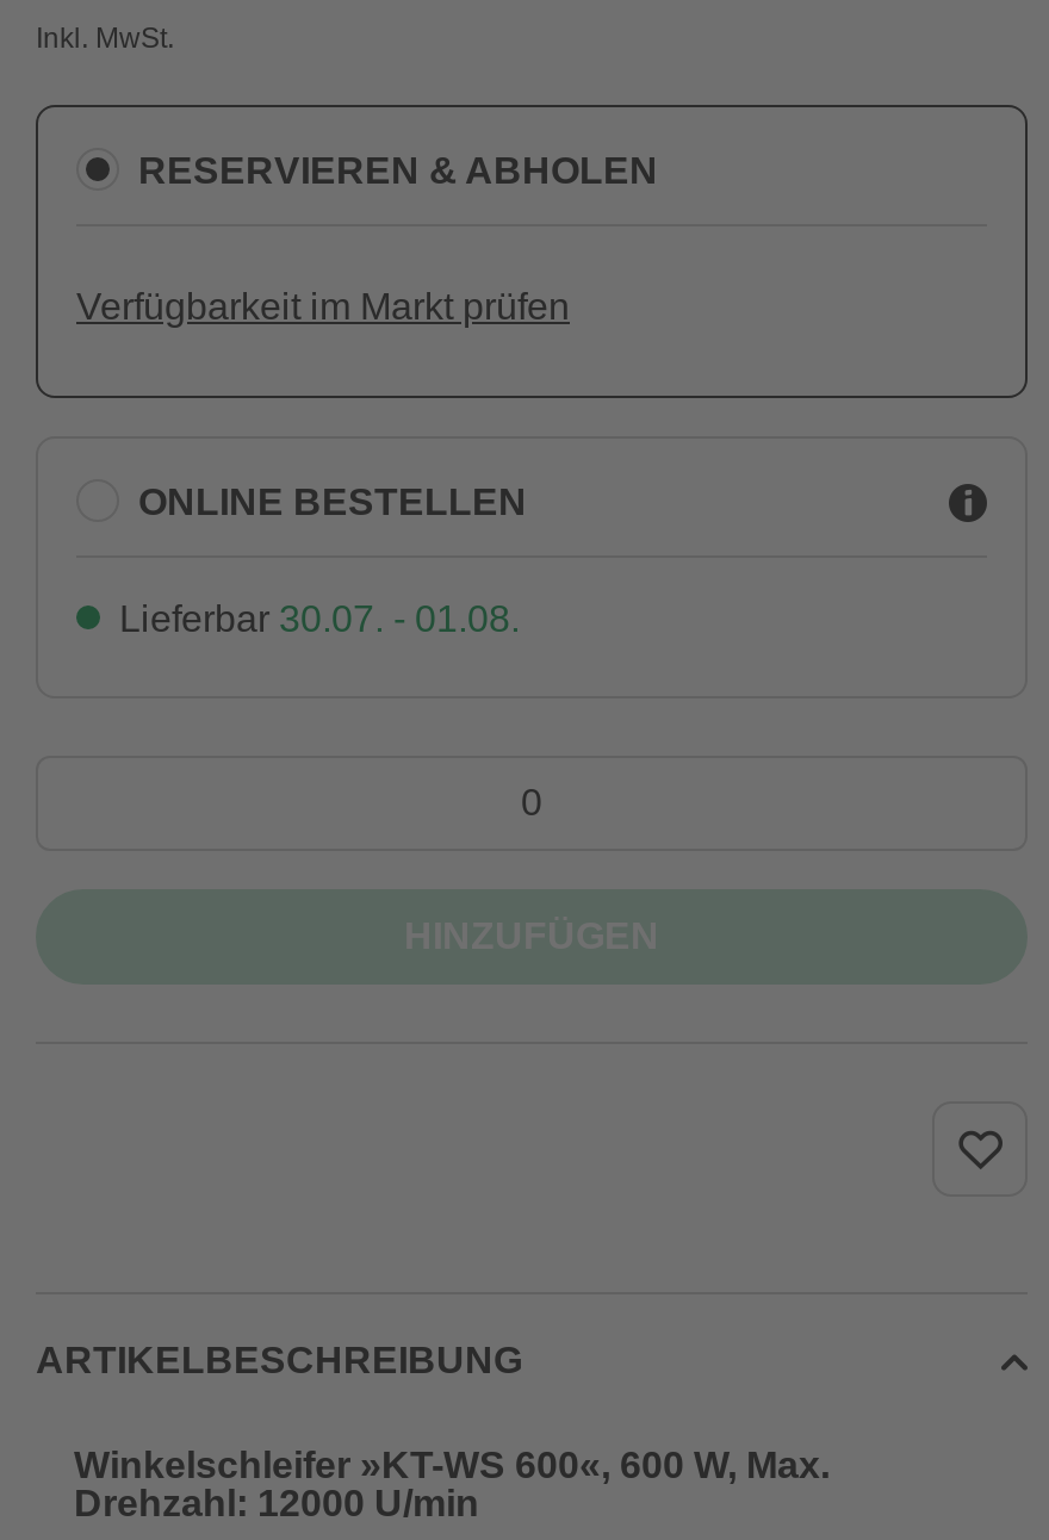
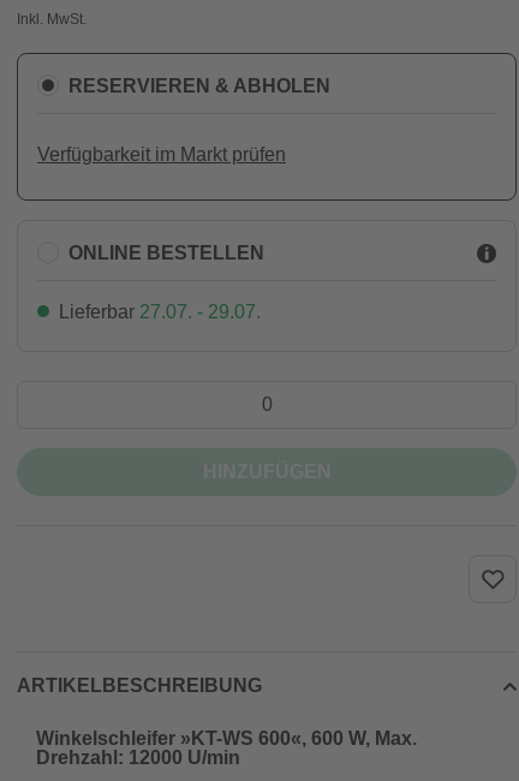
- Lieferbar 30.07. - 01.08.
+ Lieferbar 27.07. - 29.07.
